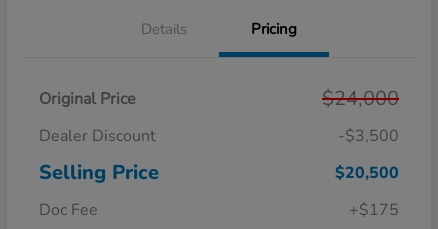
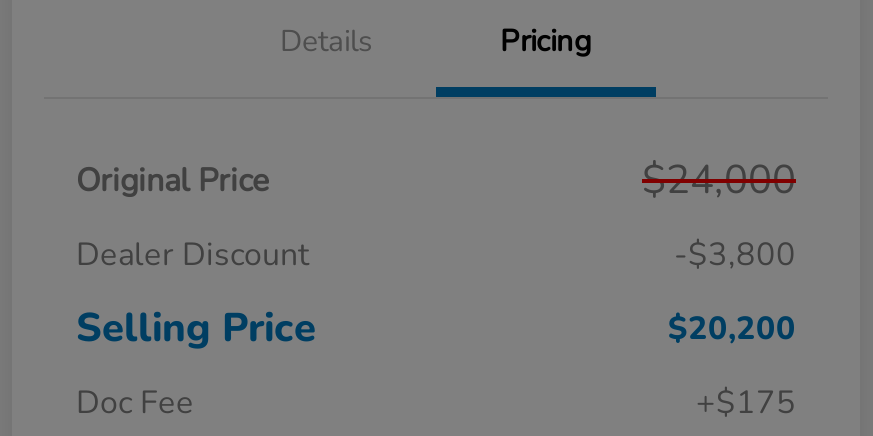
- -$3,500
+ -$3,800

- $20,500
+ $20,200
